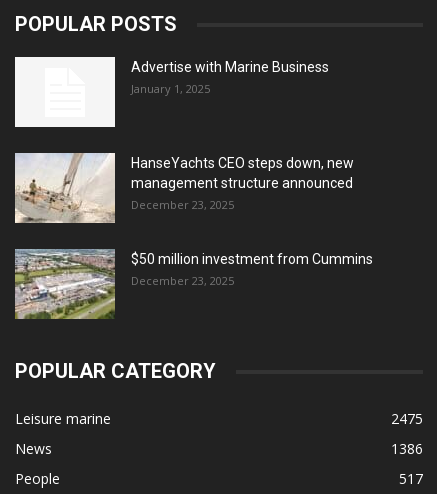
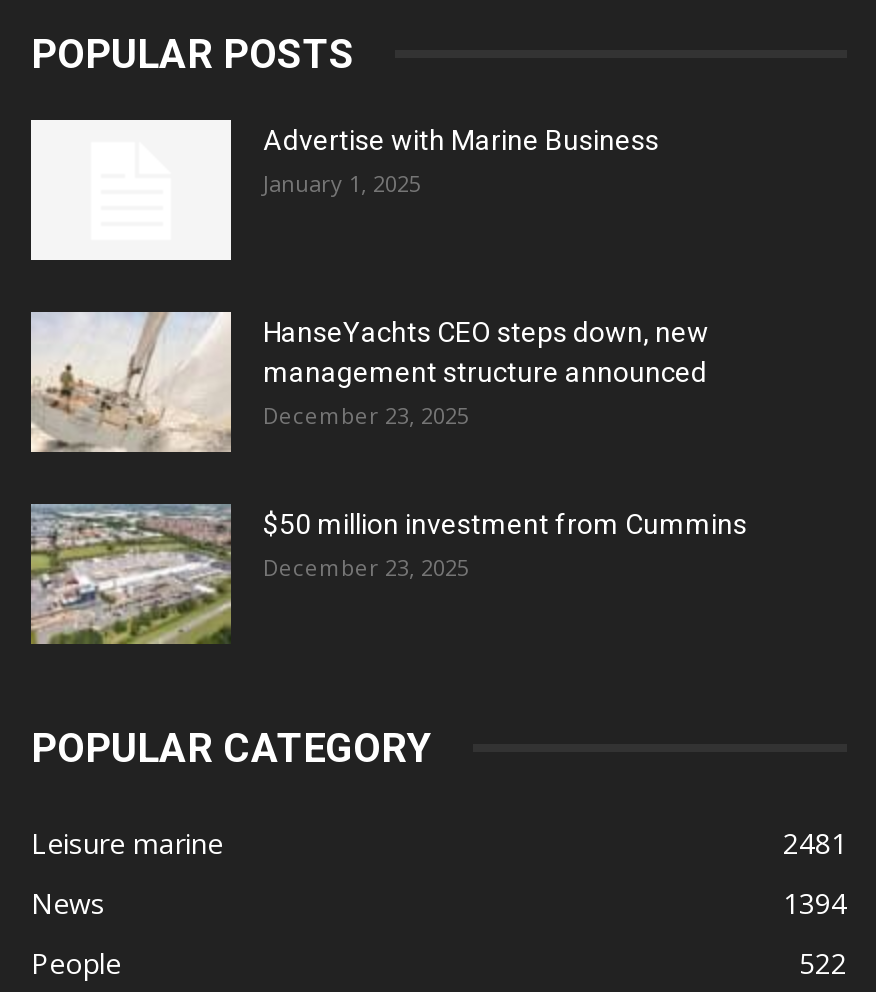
- 2475
+ 2481

- 1386
+ 1394

- 517
+ 522
